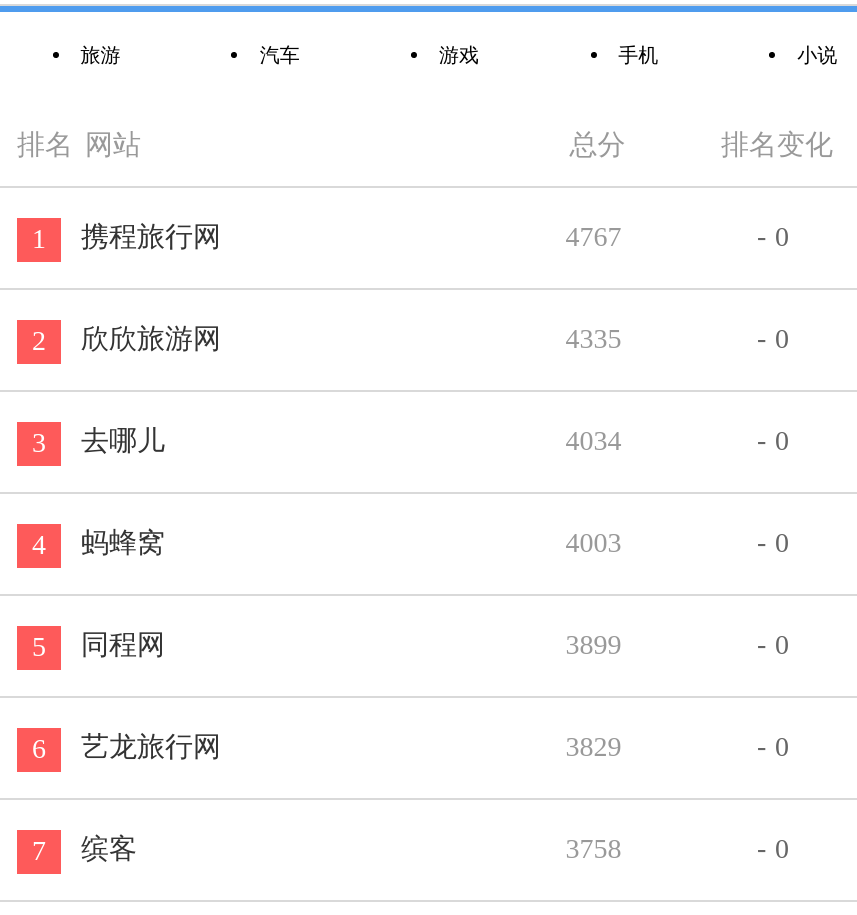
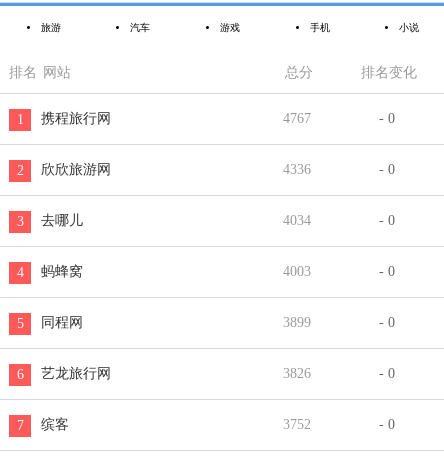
- 4335
+ 4336

- 3829
+ 3826

- 3758
+ 3752
